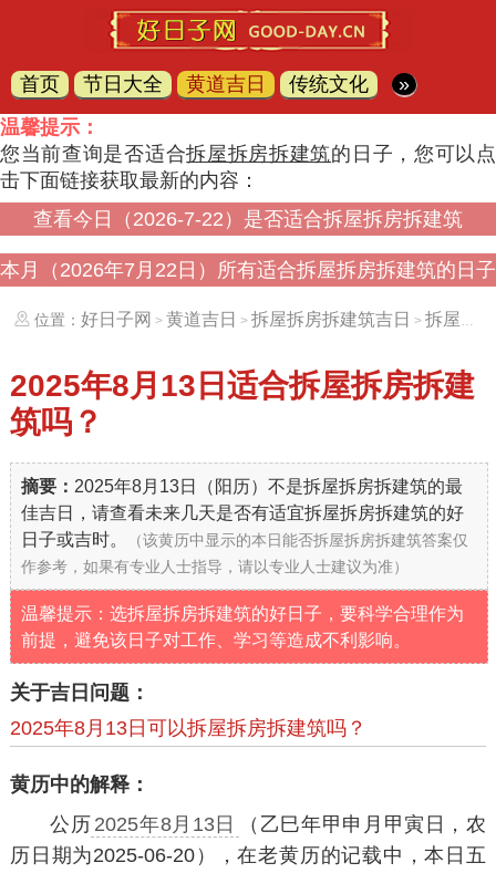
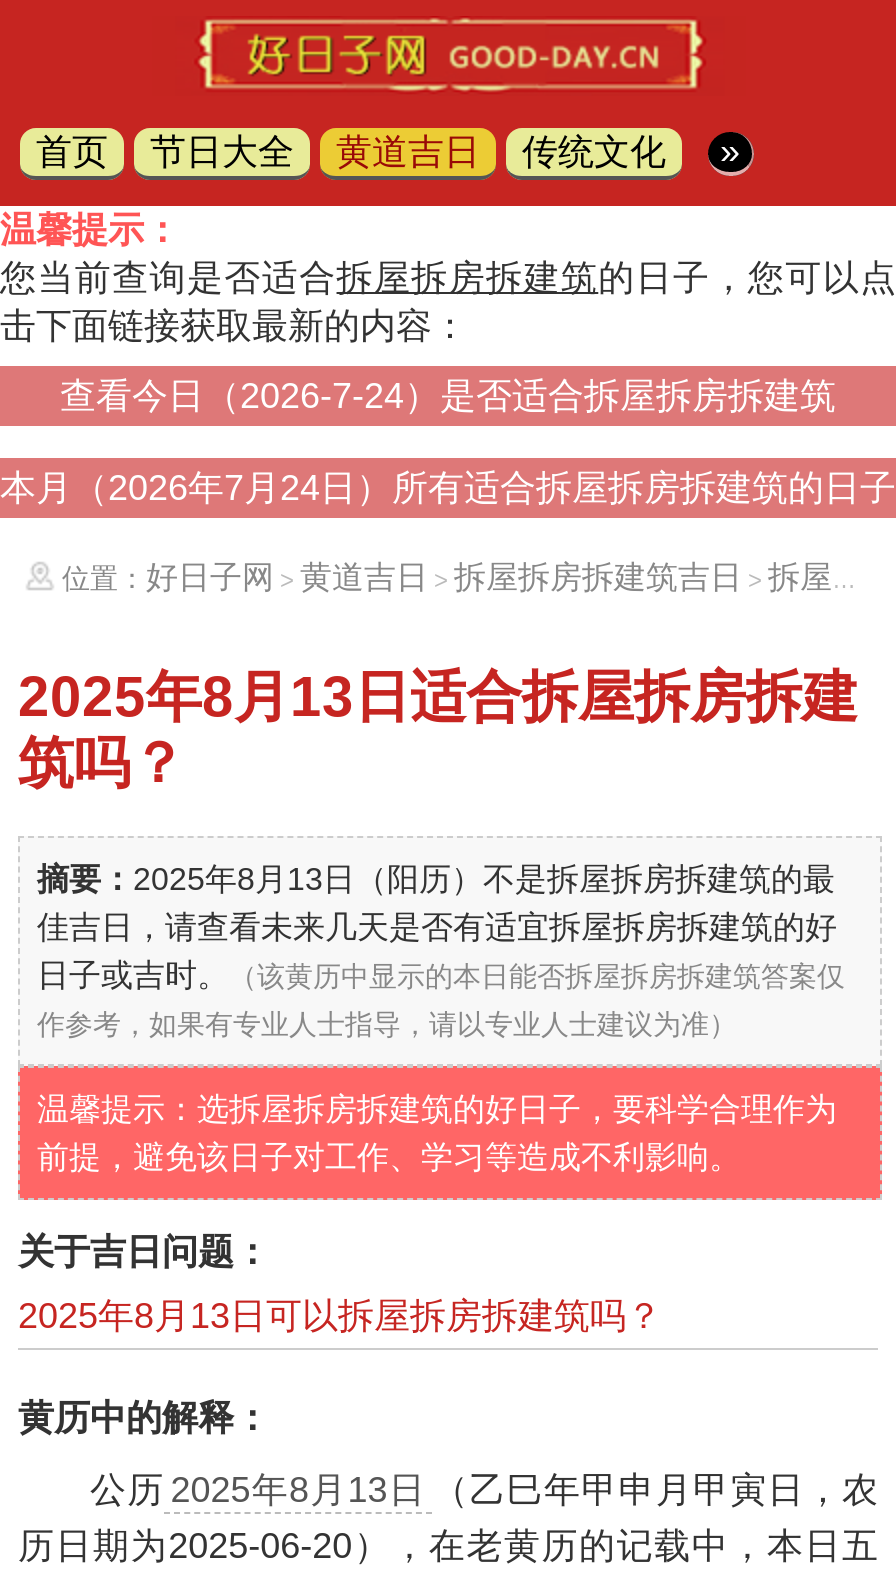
- 查看今日（2026-7-22）是否适合拆屋拆房拆建筑
+ 查看今日（2026-7-24）是否适合拆屋拆房拆建筑

- 本月（2026年7月22日）所有适合拆屋拆房拆建筑的日子
+ 本月（2026年7月24日）所有适合拆屋拆房拆建筑的日子
